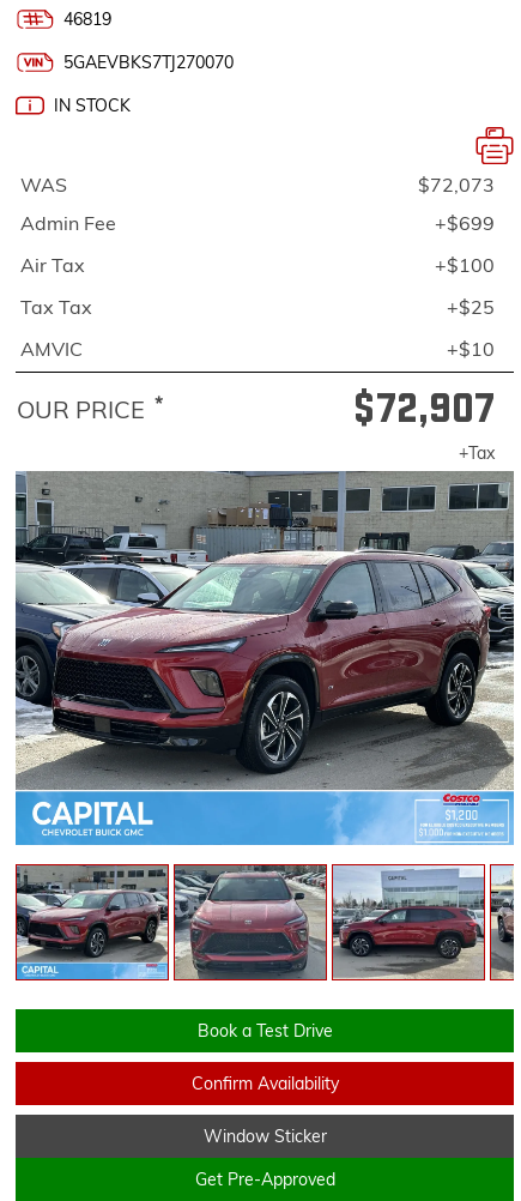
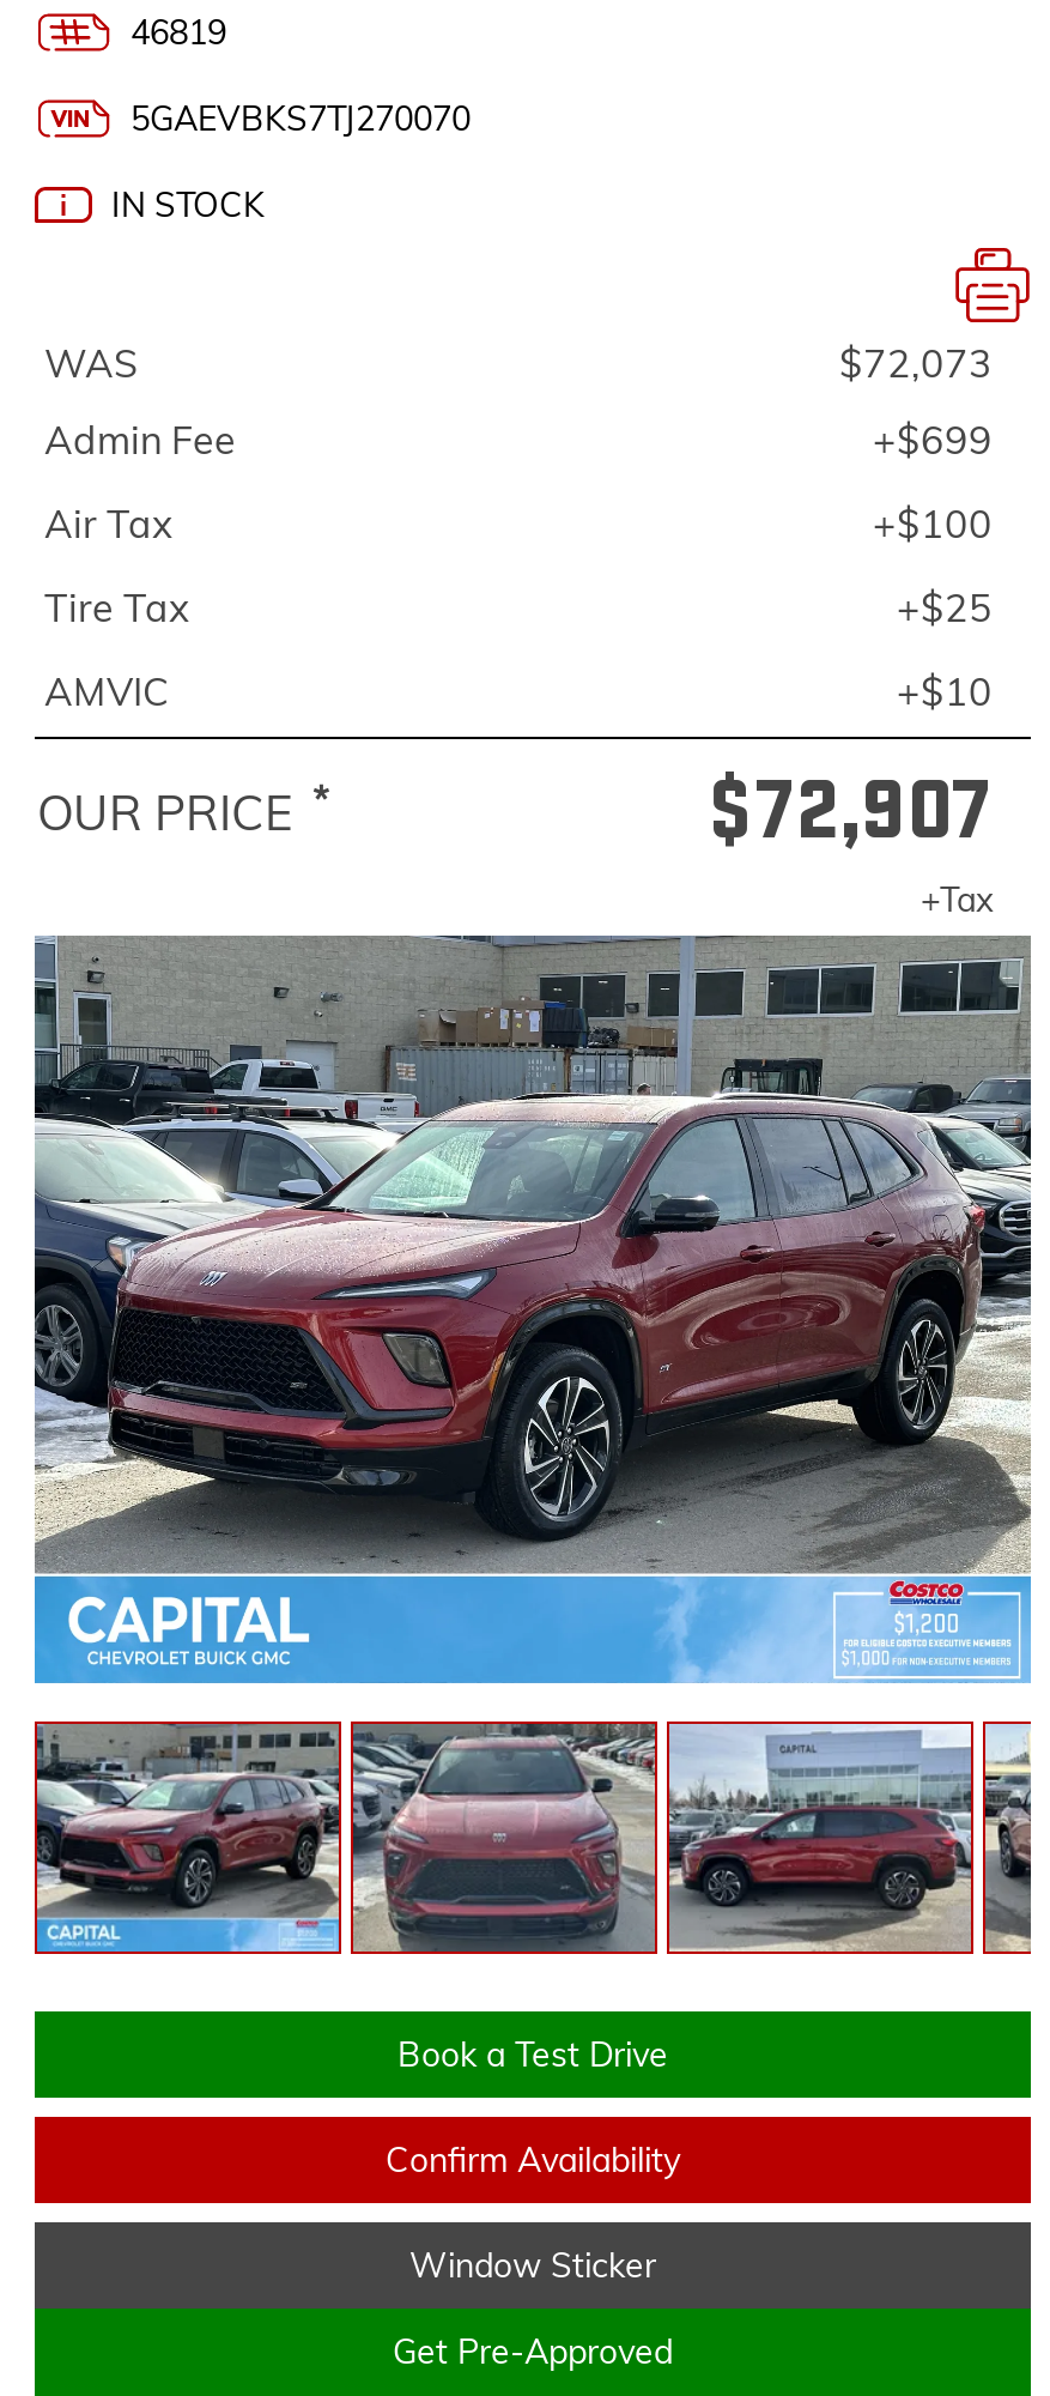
- Tax Tax
+ Tire Tax
